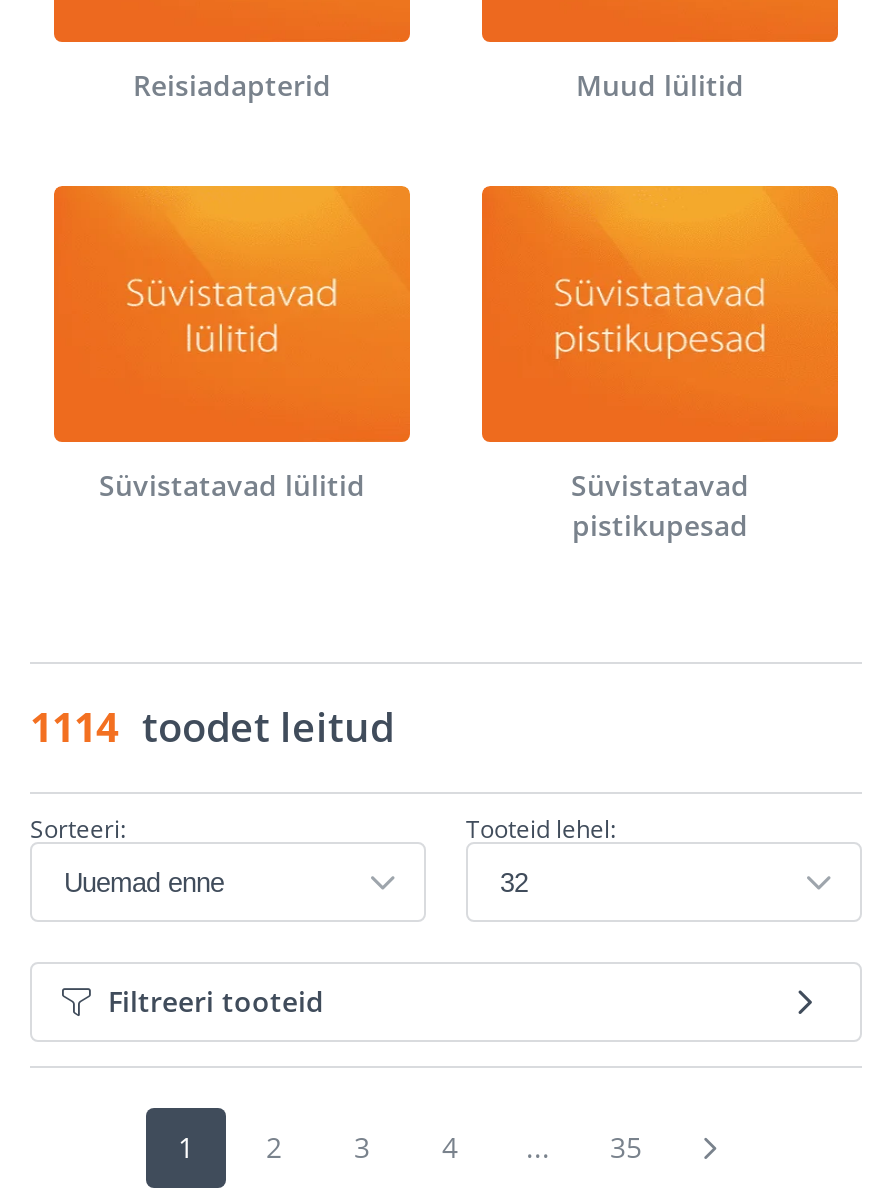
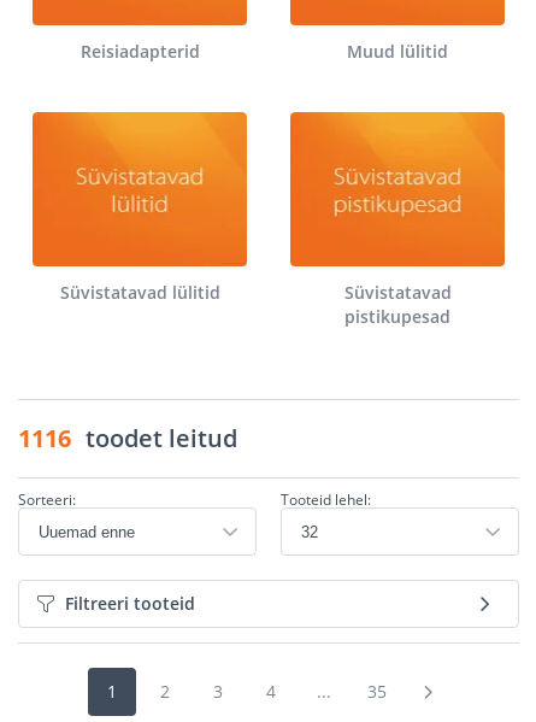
- 1114 toodet leitud
+ 1116 toodet leitud
